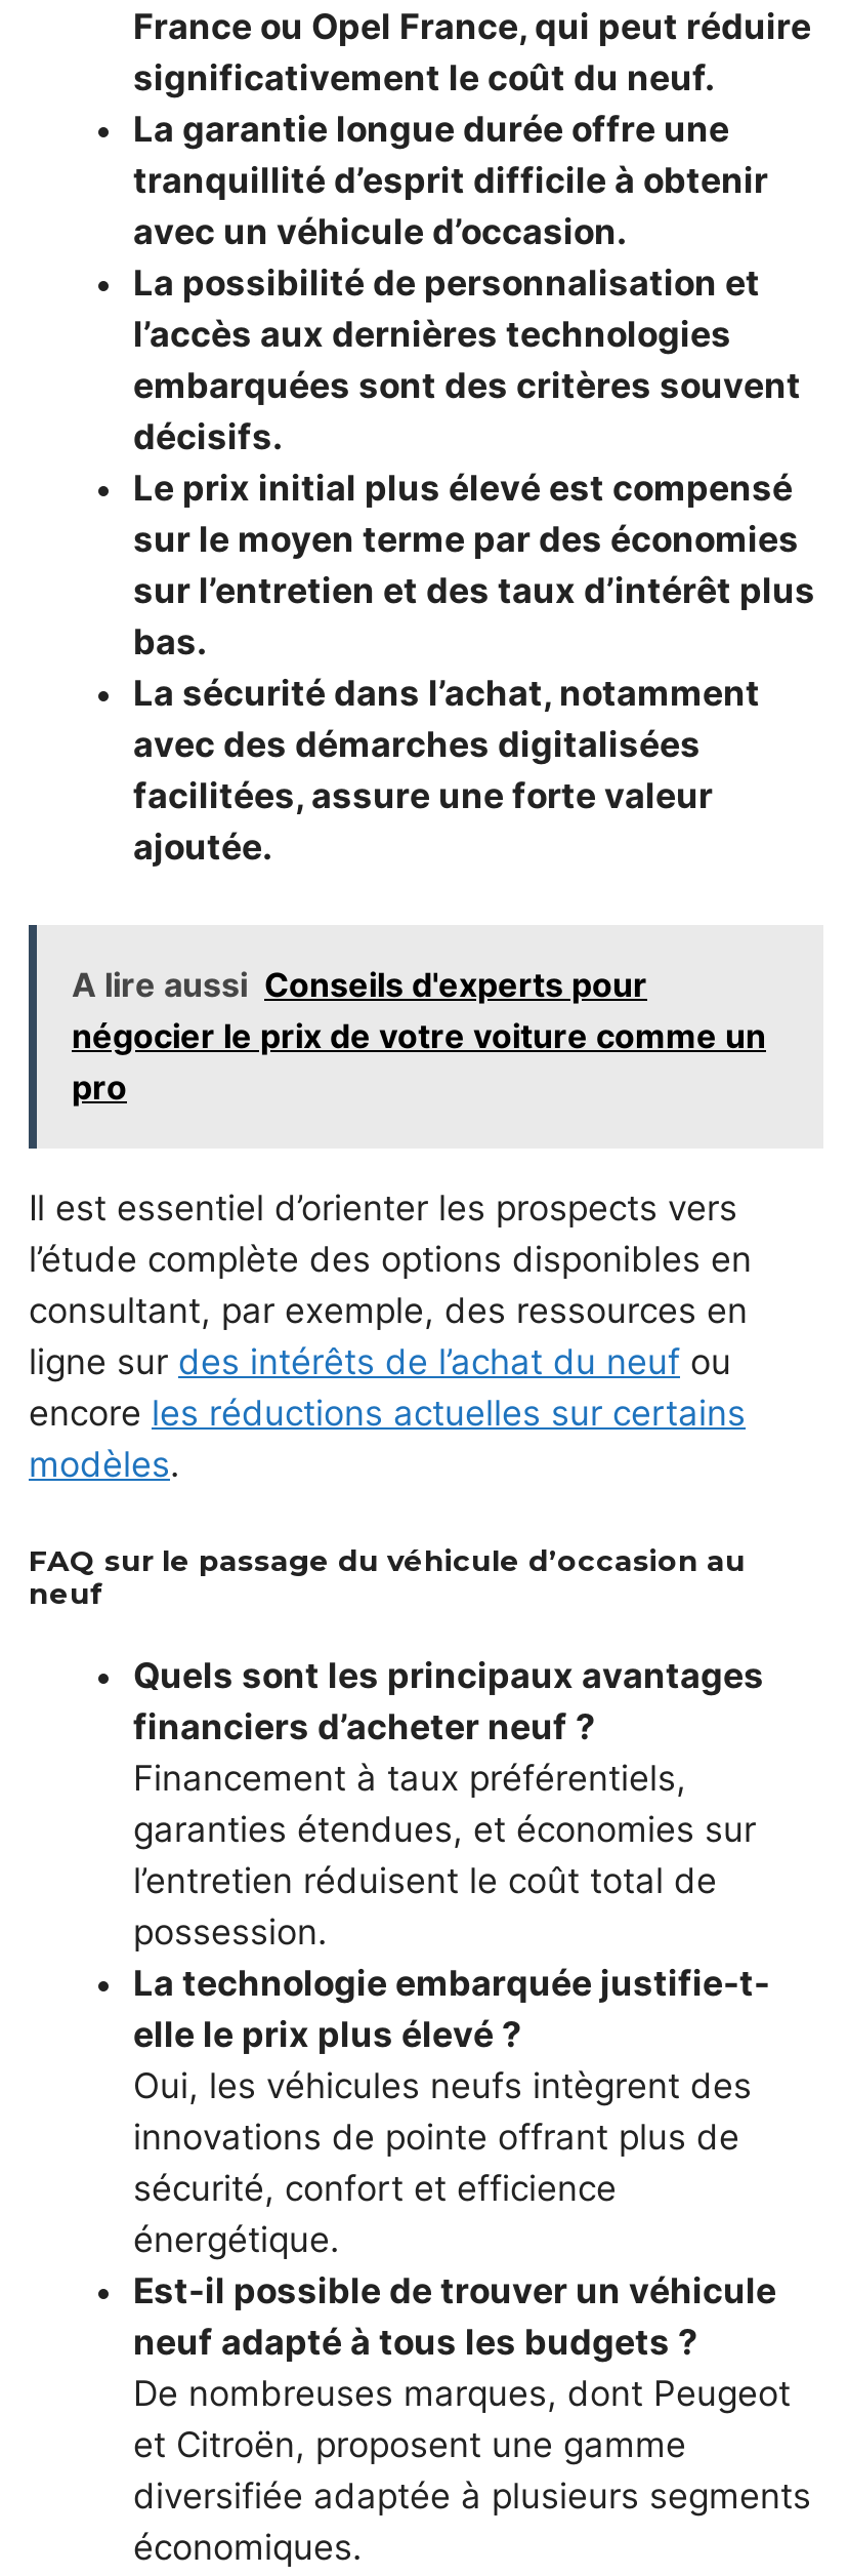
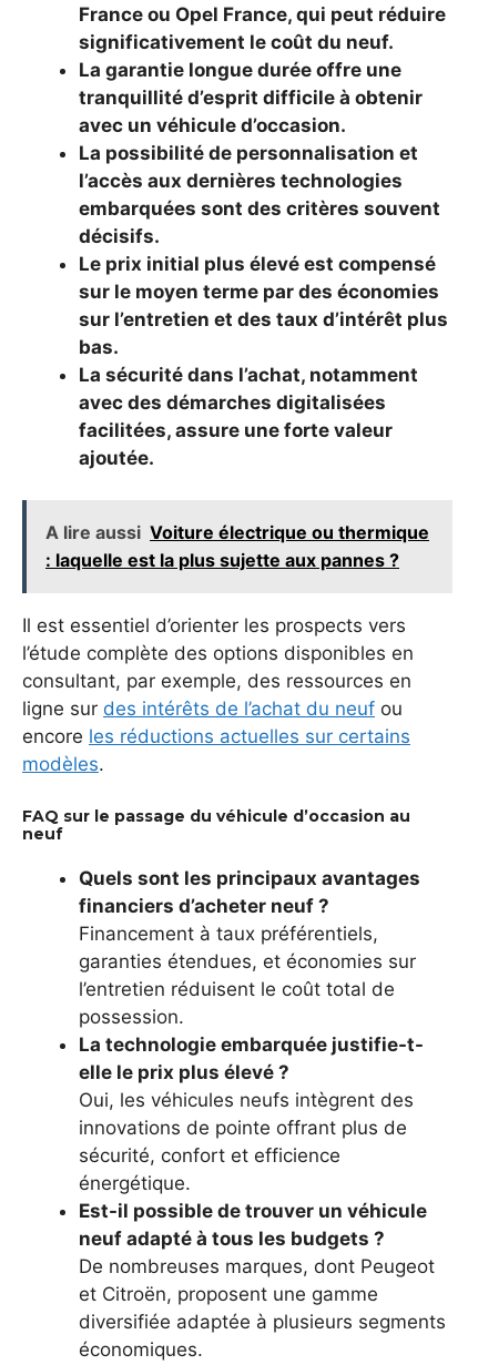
- A lire aussi Conseils d'experts pour
- négocier le prix de votre voiture comme un
- pro
+ A lire aussi Voiture électrique ou thermique
+ : laquelle est la plus sujette aux pannes ?
